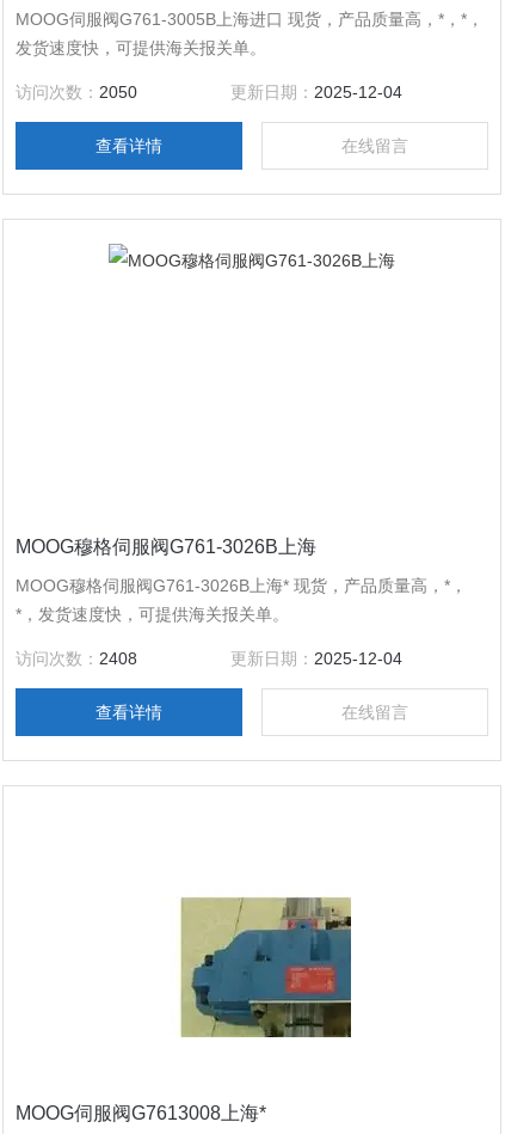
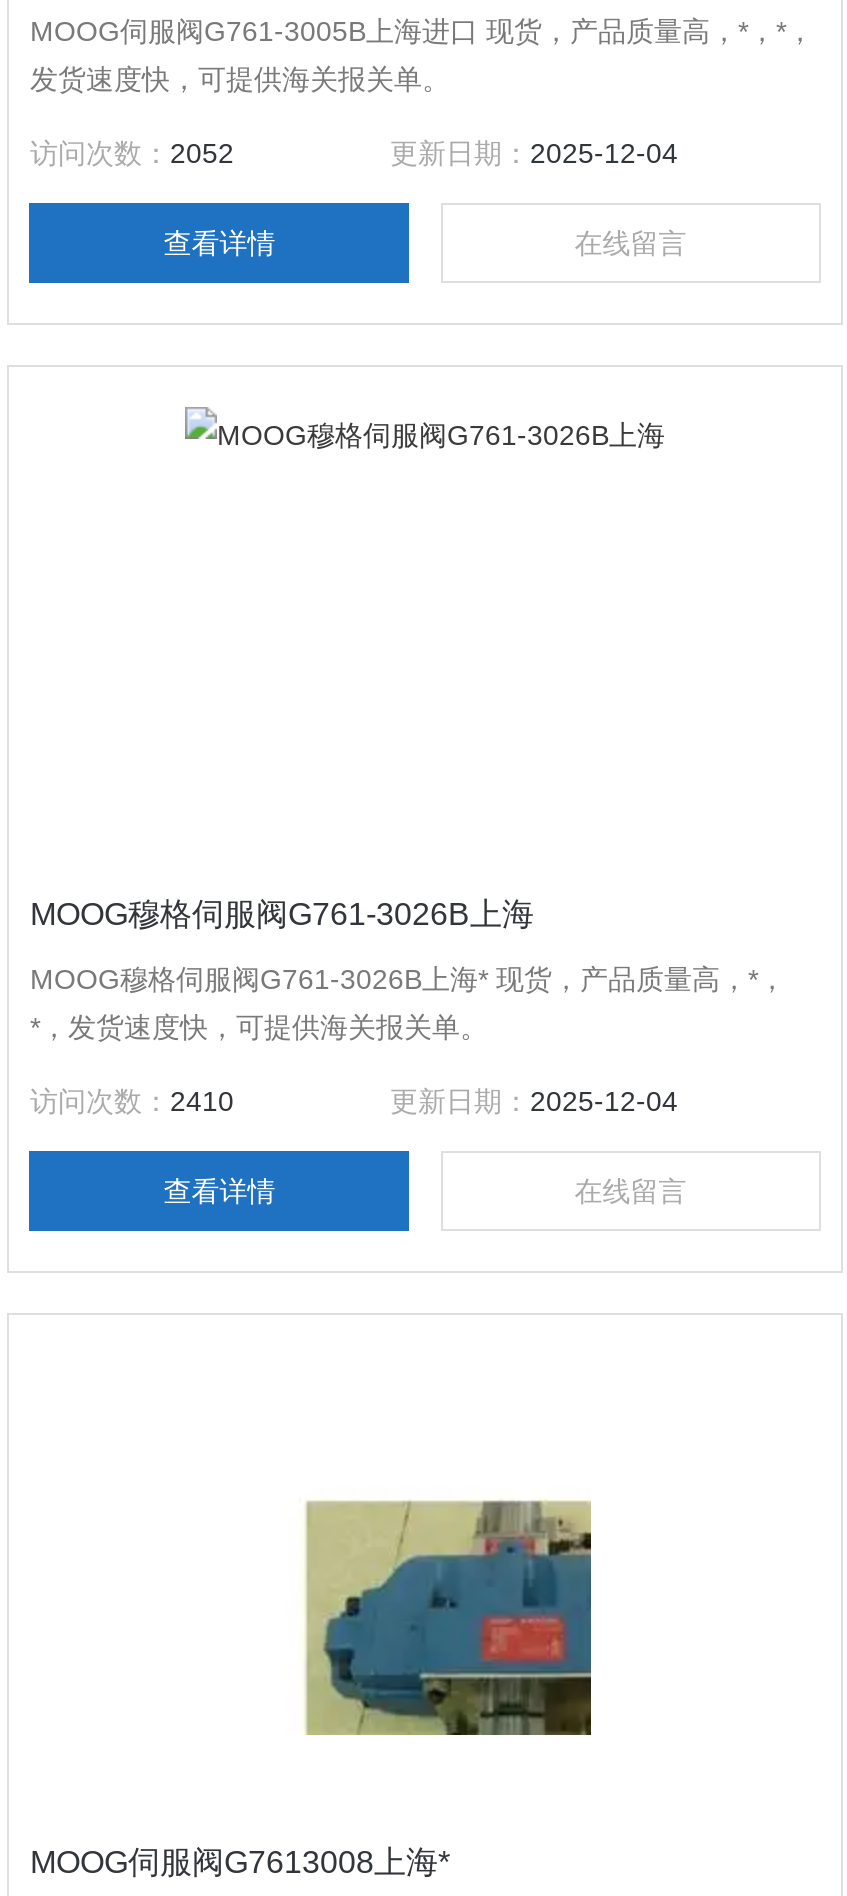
- 访问次数：2050
+ 访问次数：2052

- 访问次数：2408
+ 访问次数：2410
